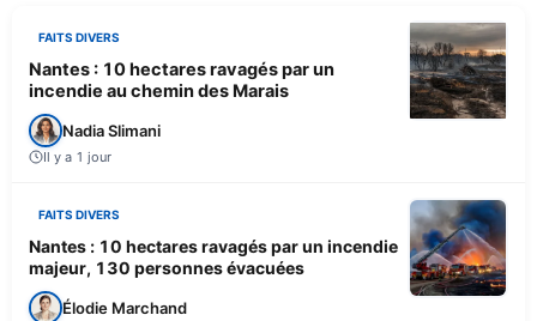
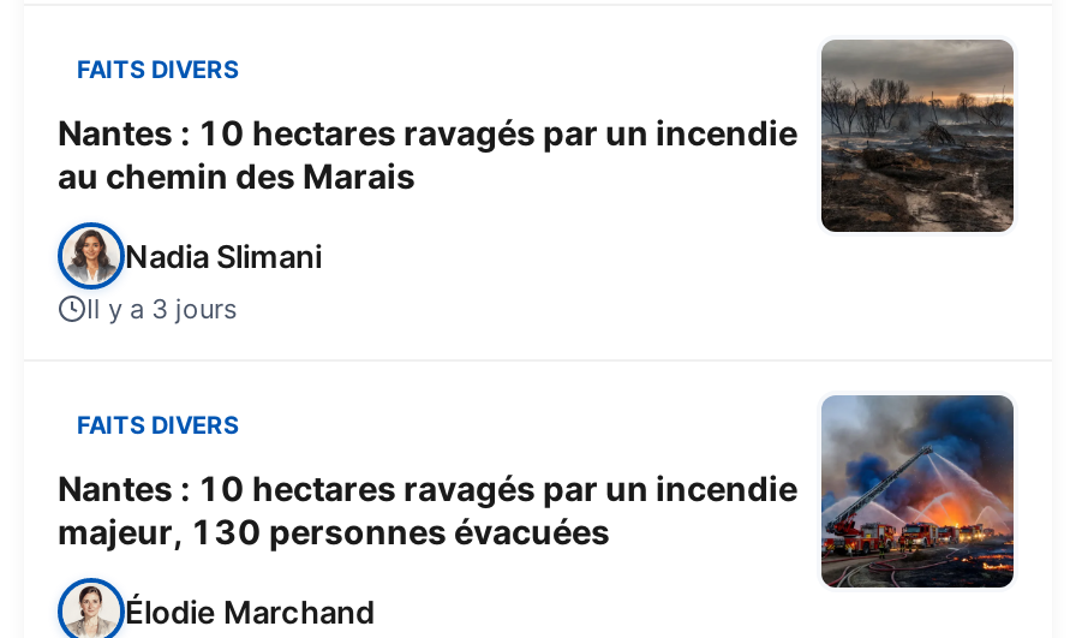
- Il y a 1 jour
+ Il y a 3 jours
